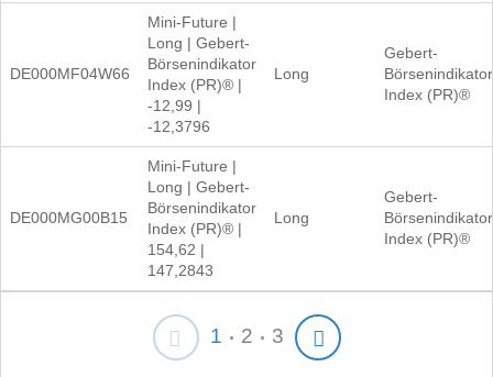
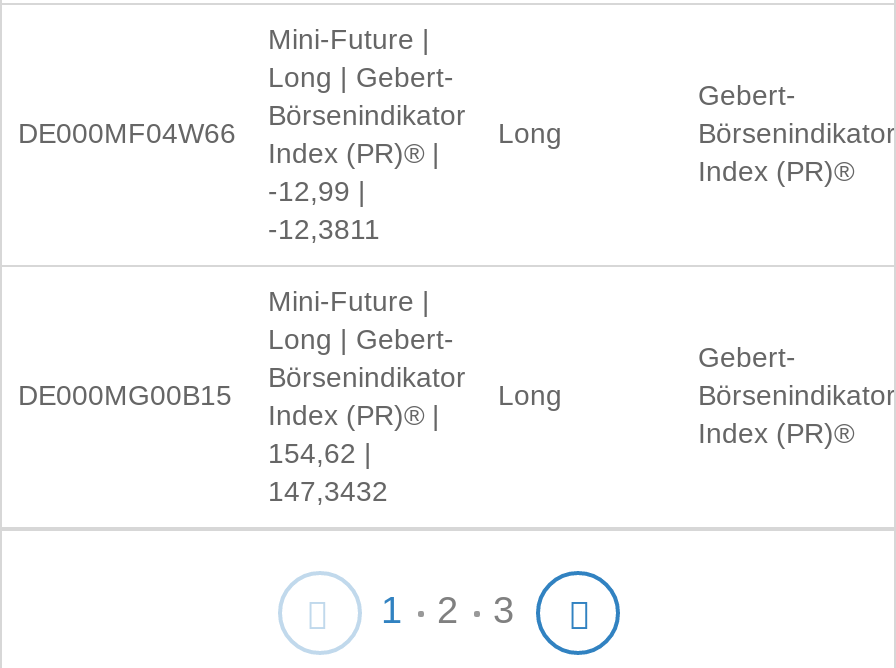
- -12,3796
+ -12,3811

- 147,2843
+ 147,3432
